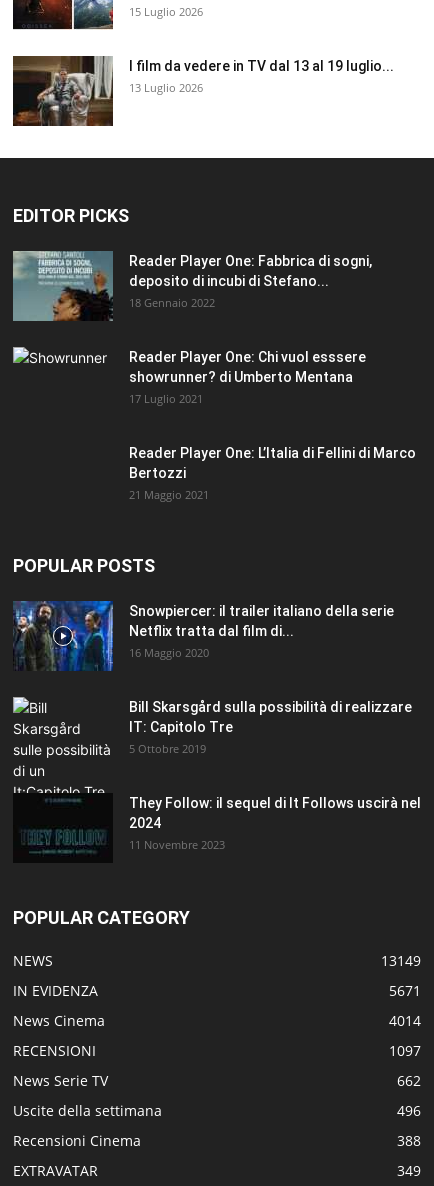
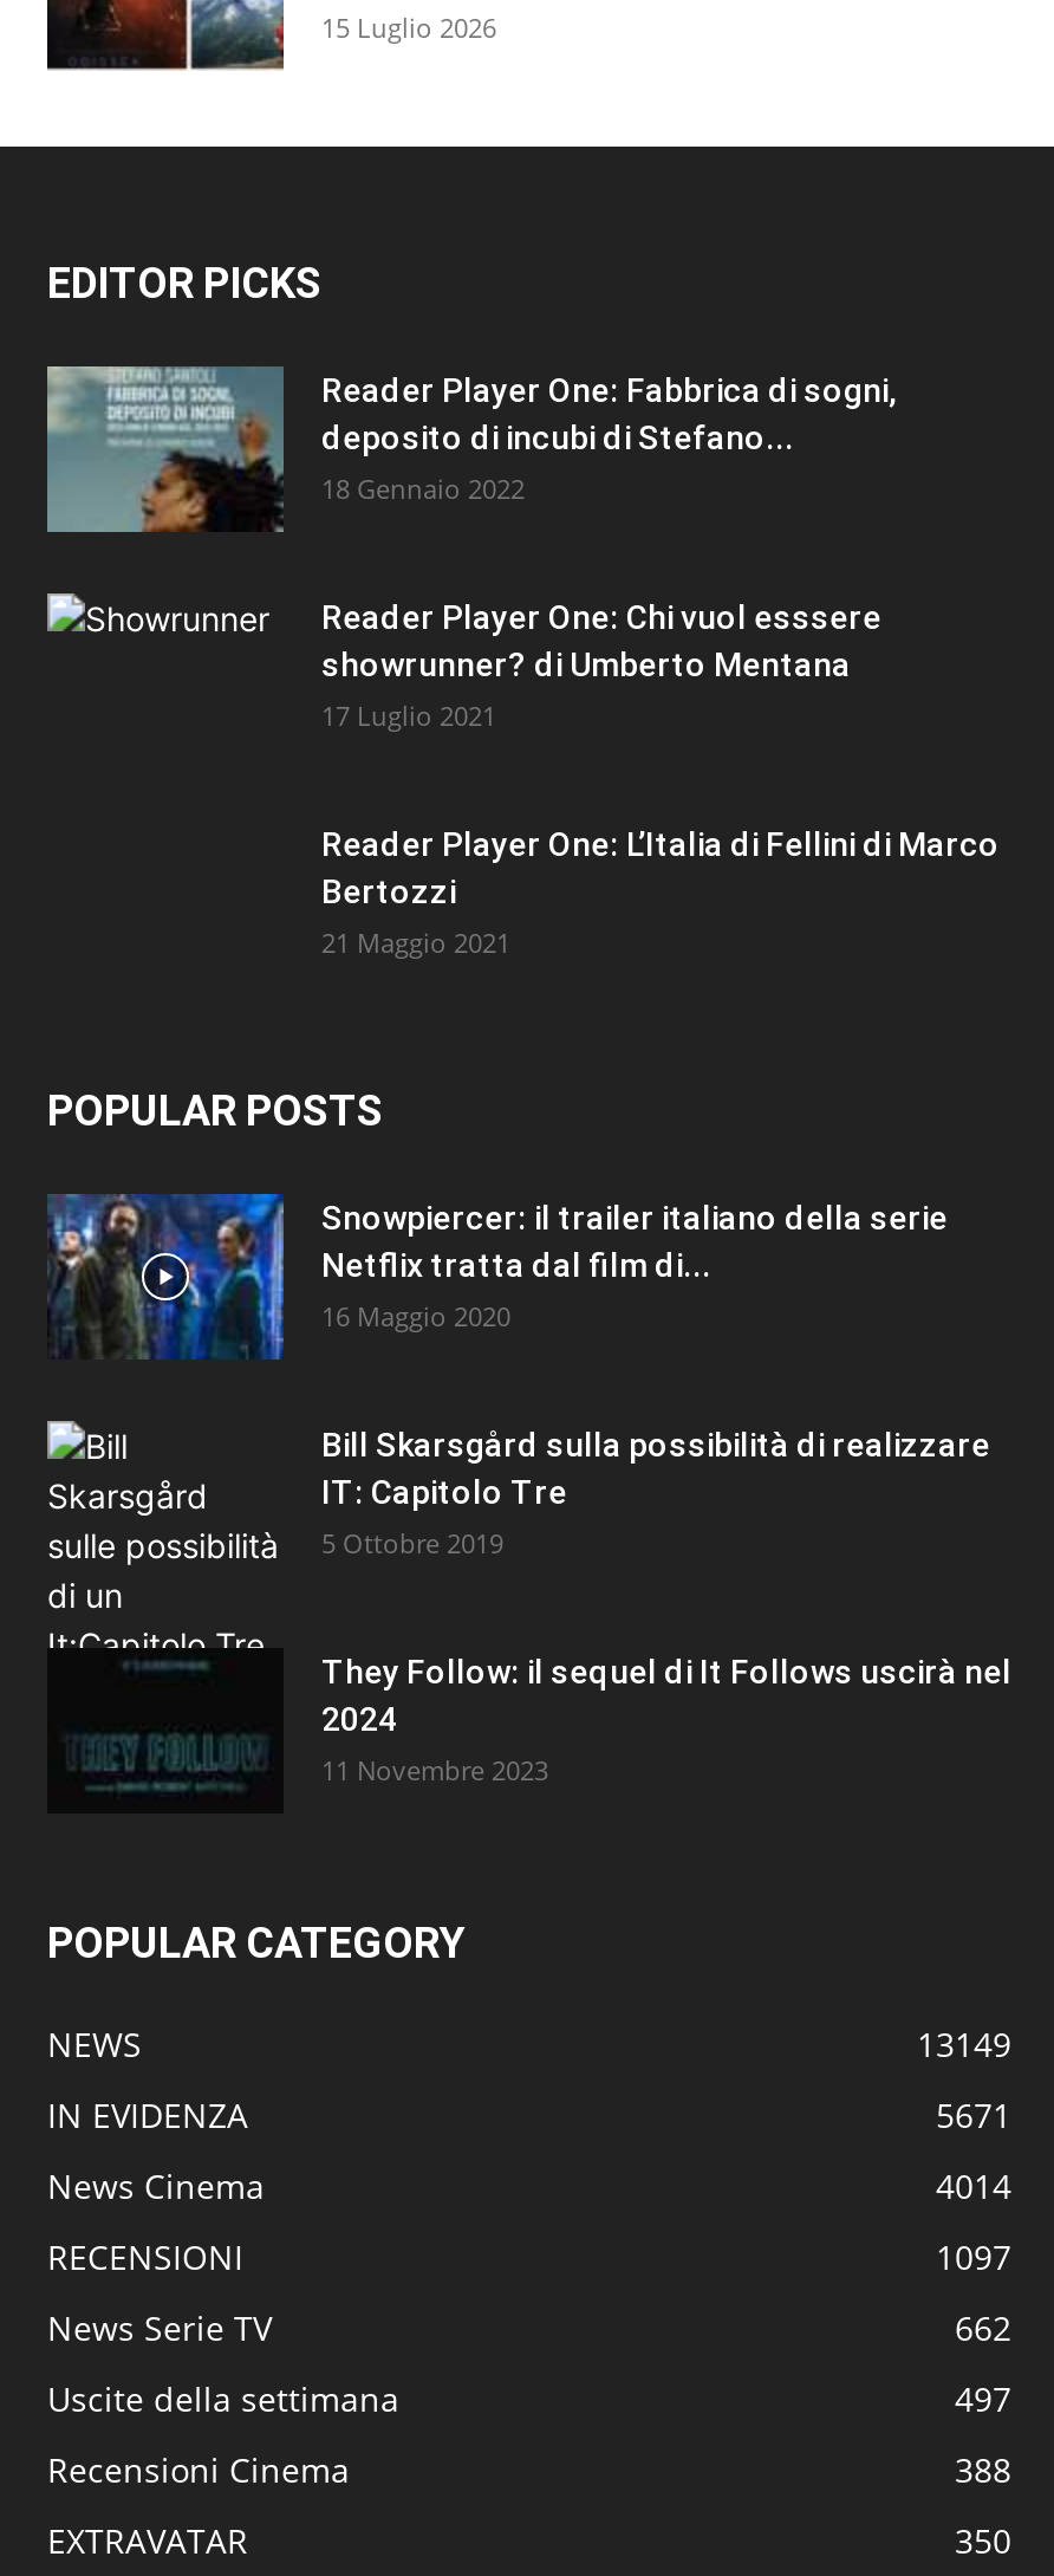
- [image]
- I film da vedere in TV dal 13 al 19 luglio...
- 13 Luglio 2026

- 496
+ 497

- 349
+ 350
